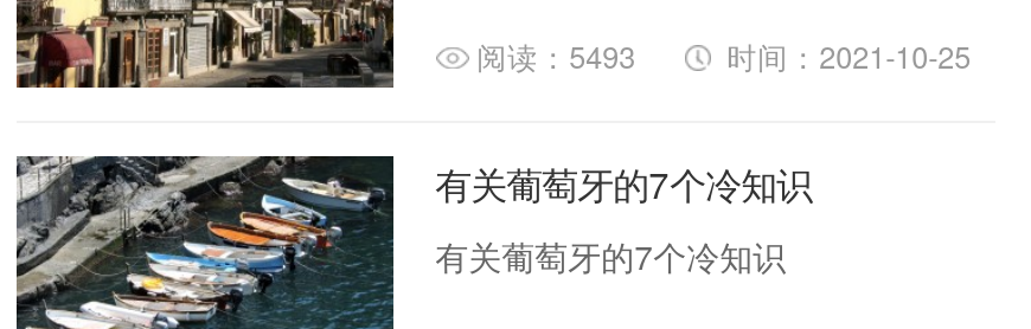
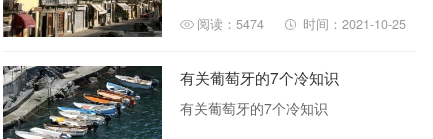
- 阅读：5493
+ 阅读：5474
